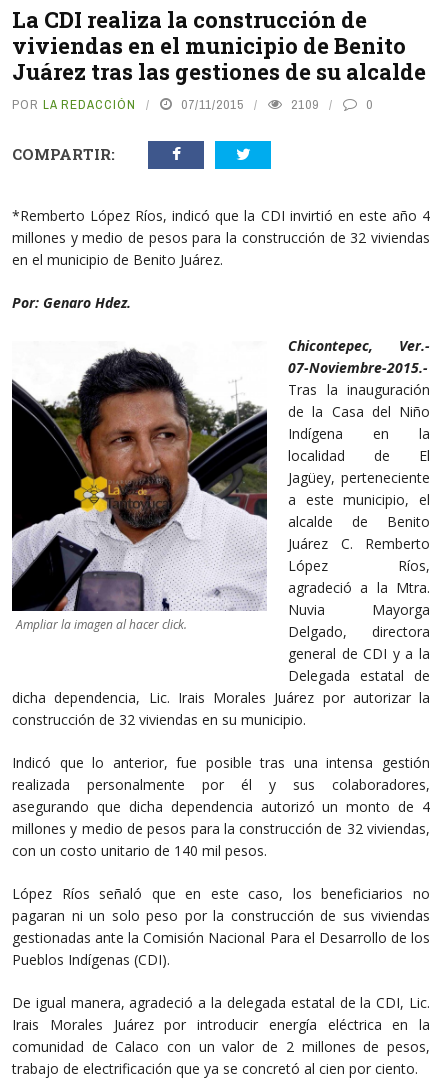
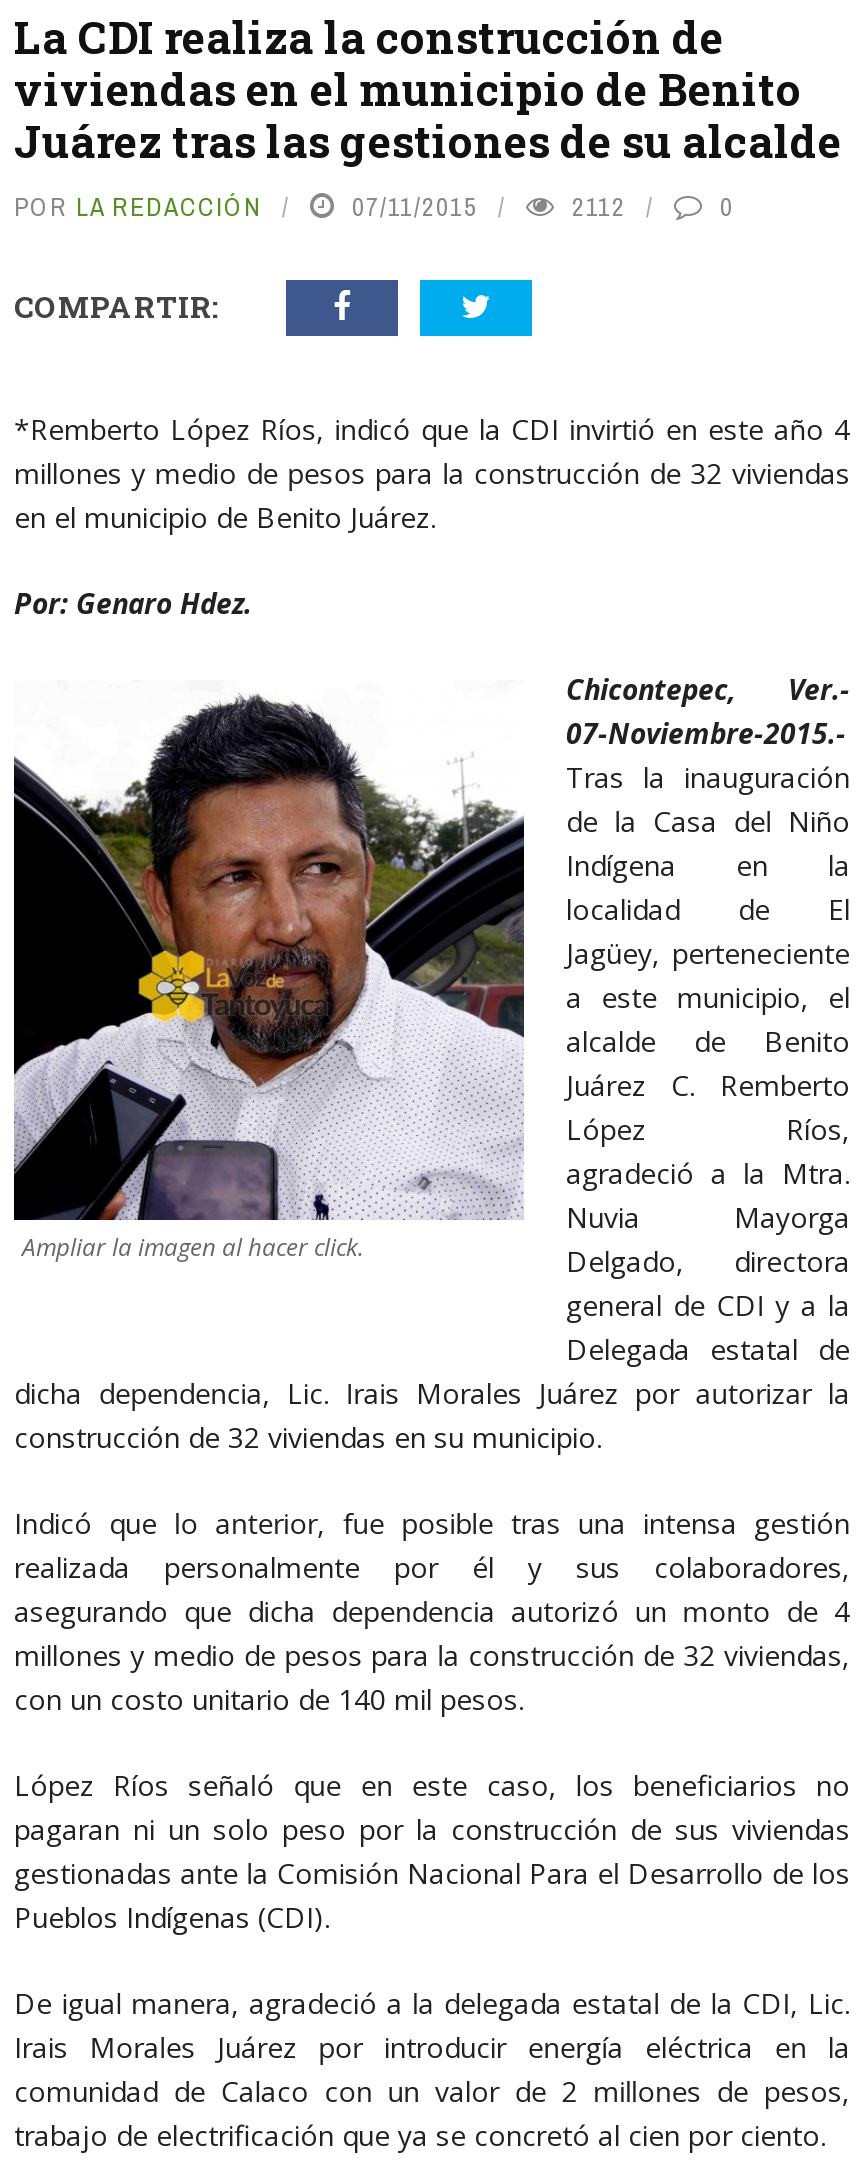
- 2109
+ 2112
